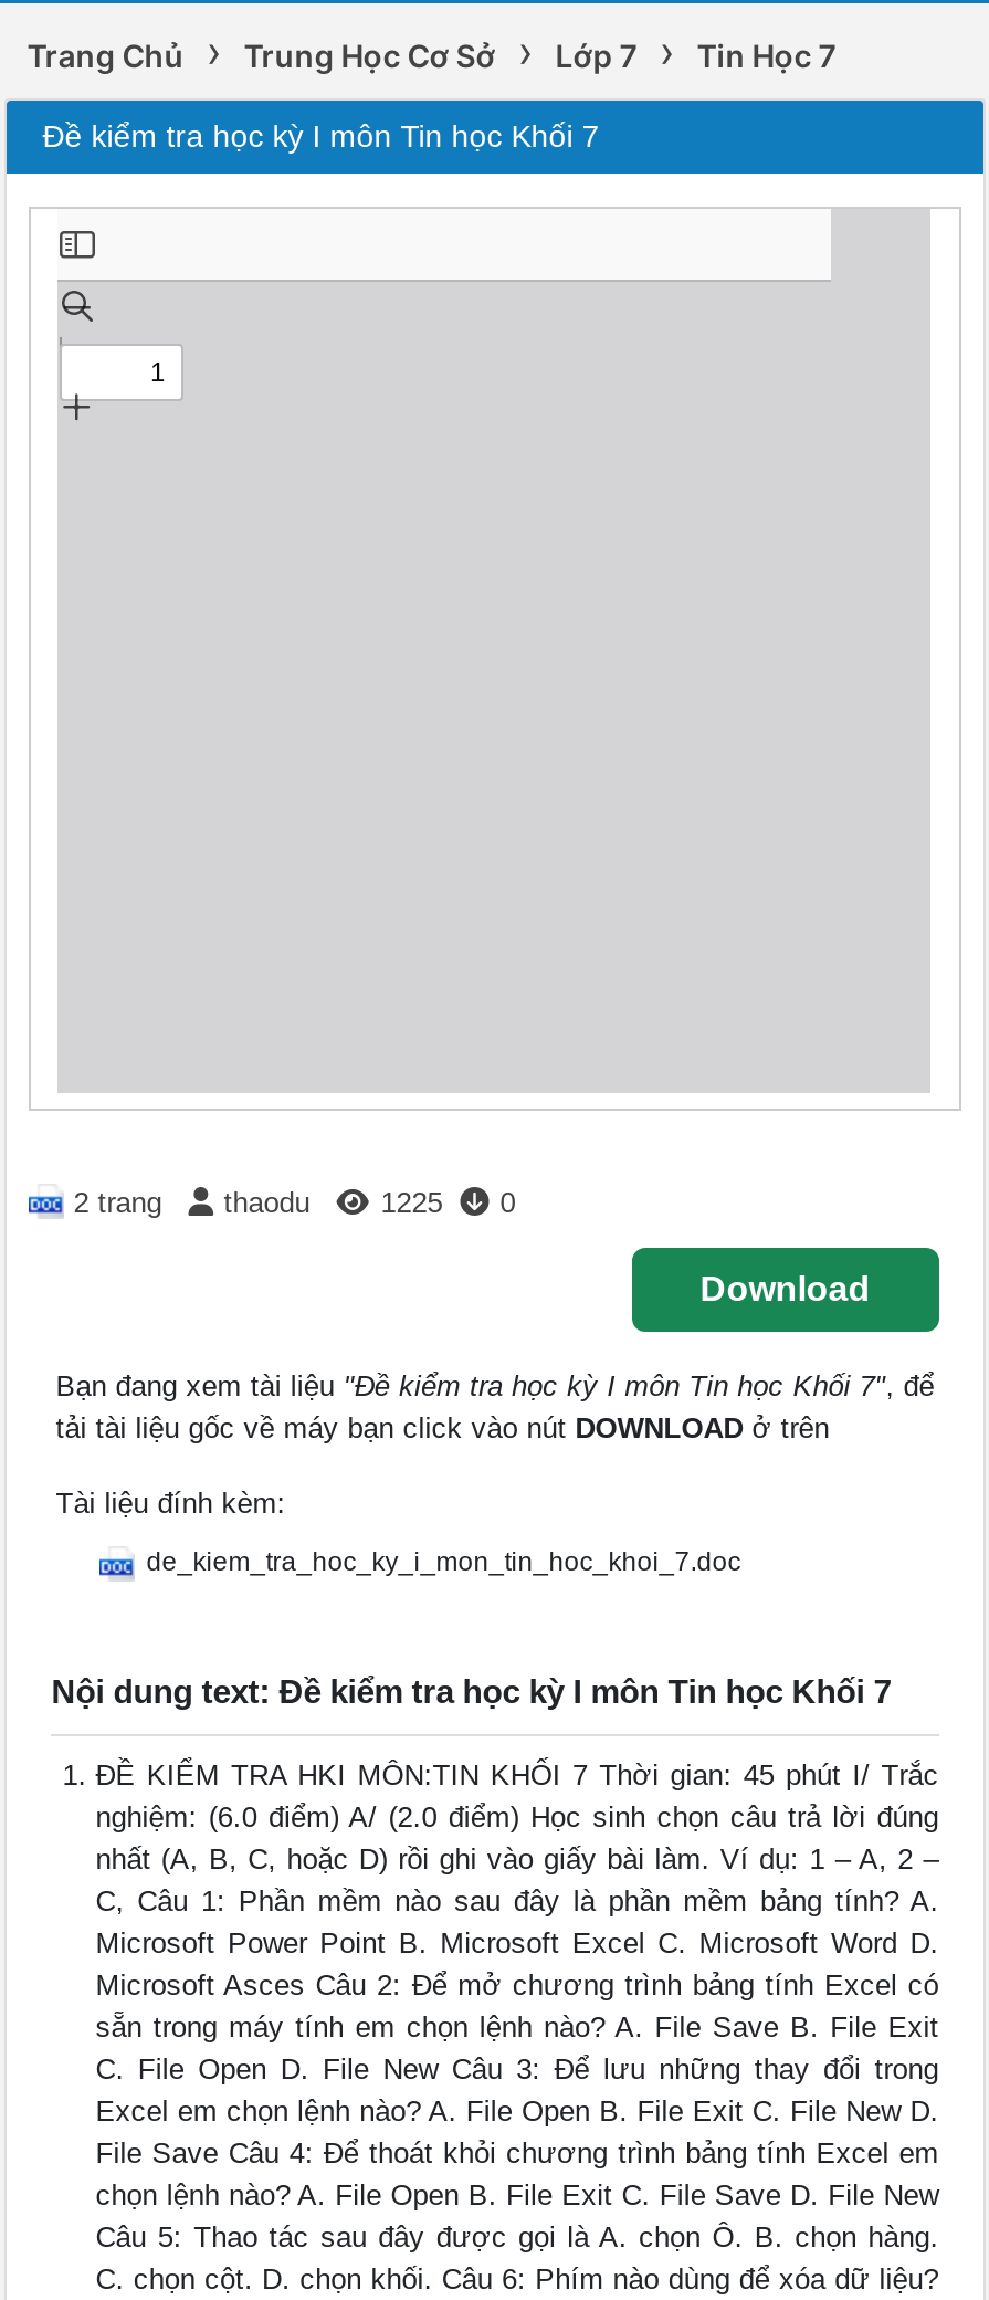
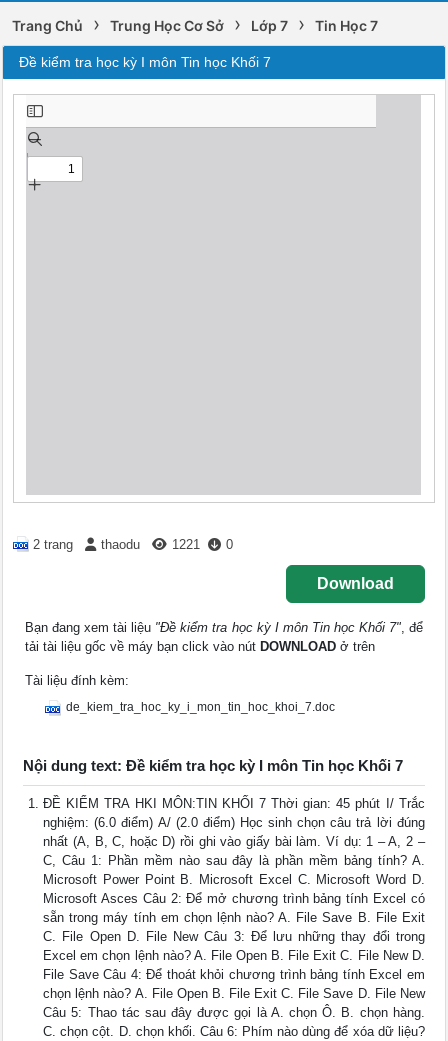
- 1225 0
+ 1221 0
